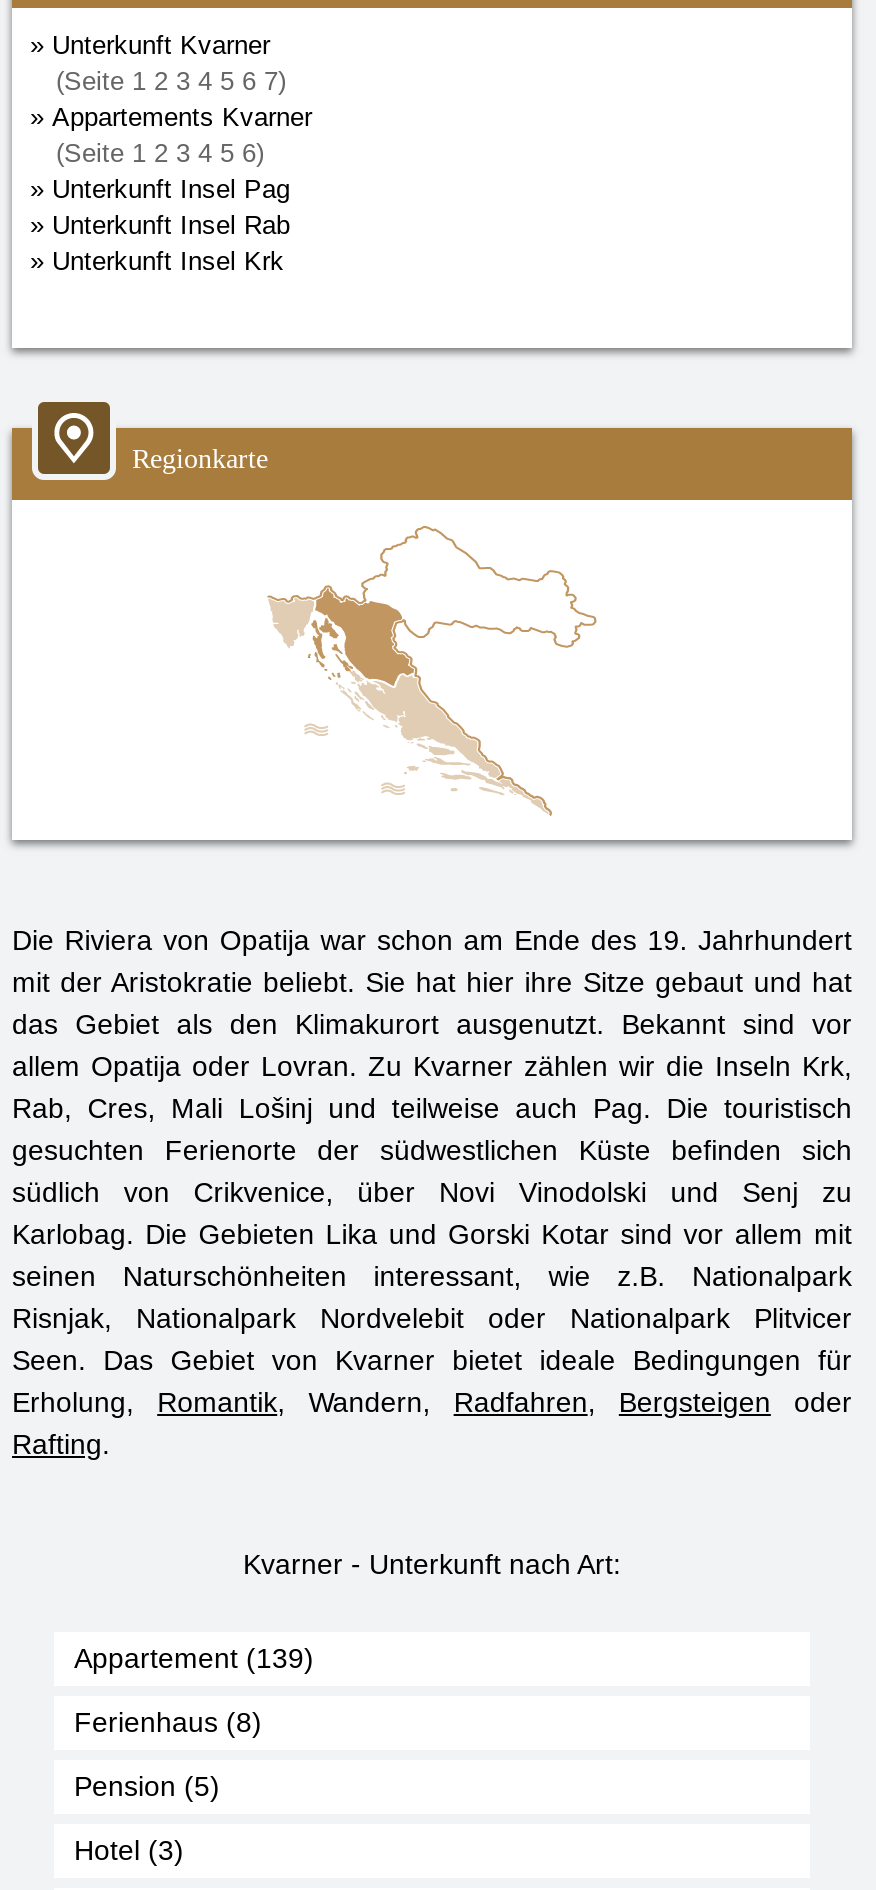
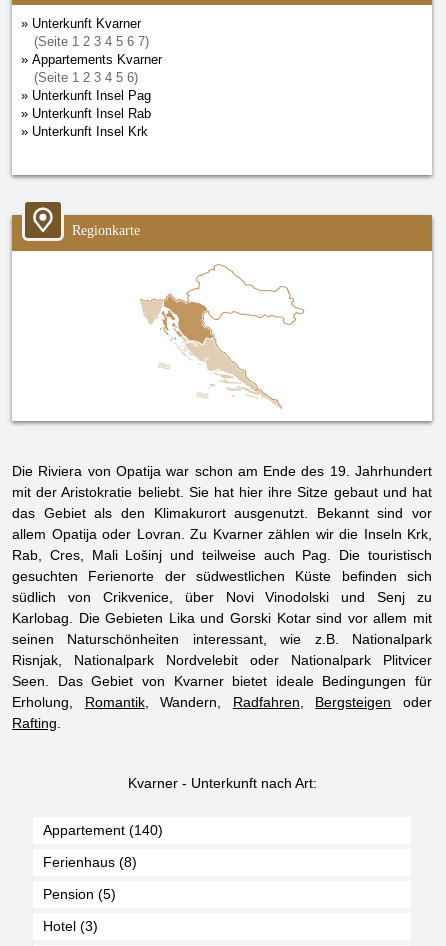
- Appartement (139)
+ Appartement (140)
